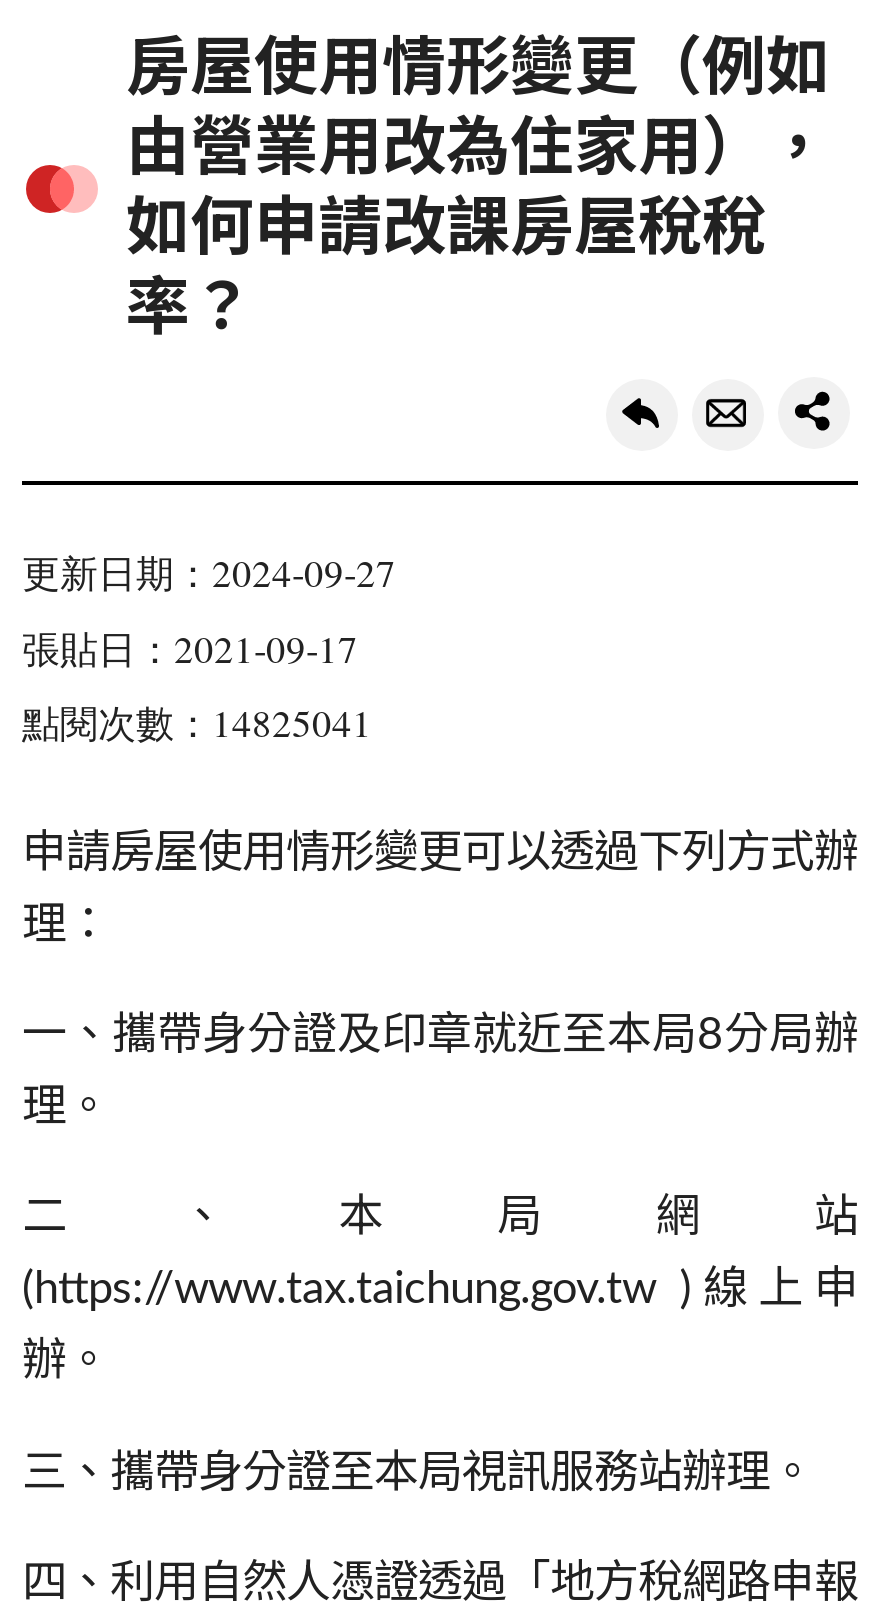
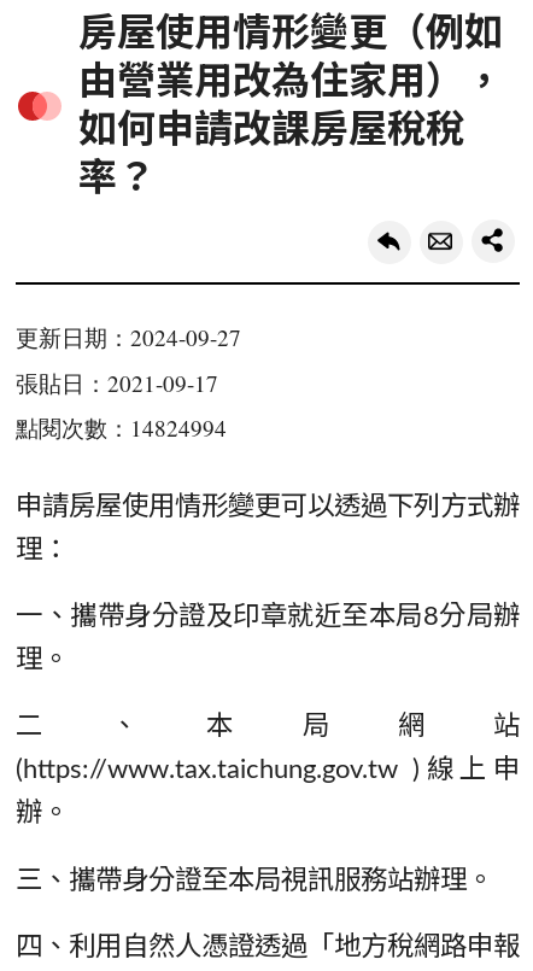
- 點閱次數：14825041
+ 點閱次數：14824994
